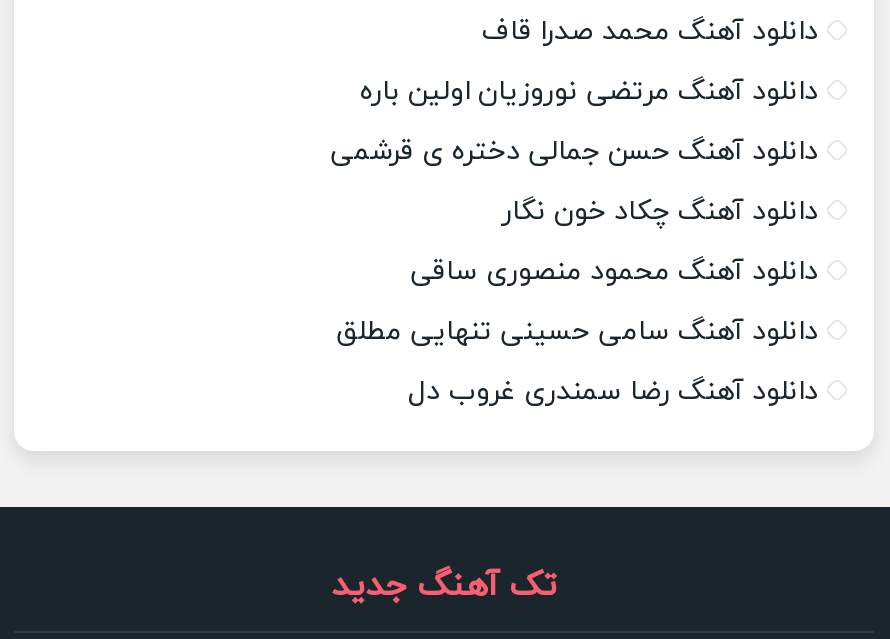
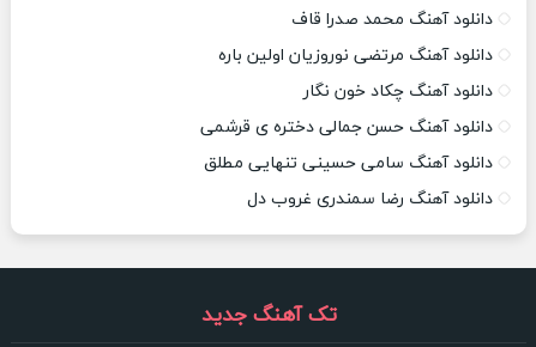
moved down: دانلود آهنگ حسن جمالی دختره ی قرشمی

- دانلود آهنگ محمود منصوری ساقی
